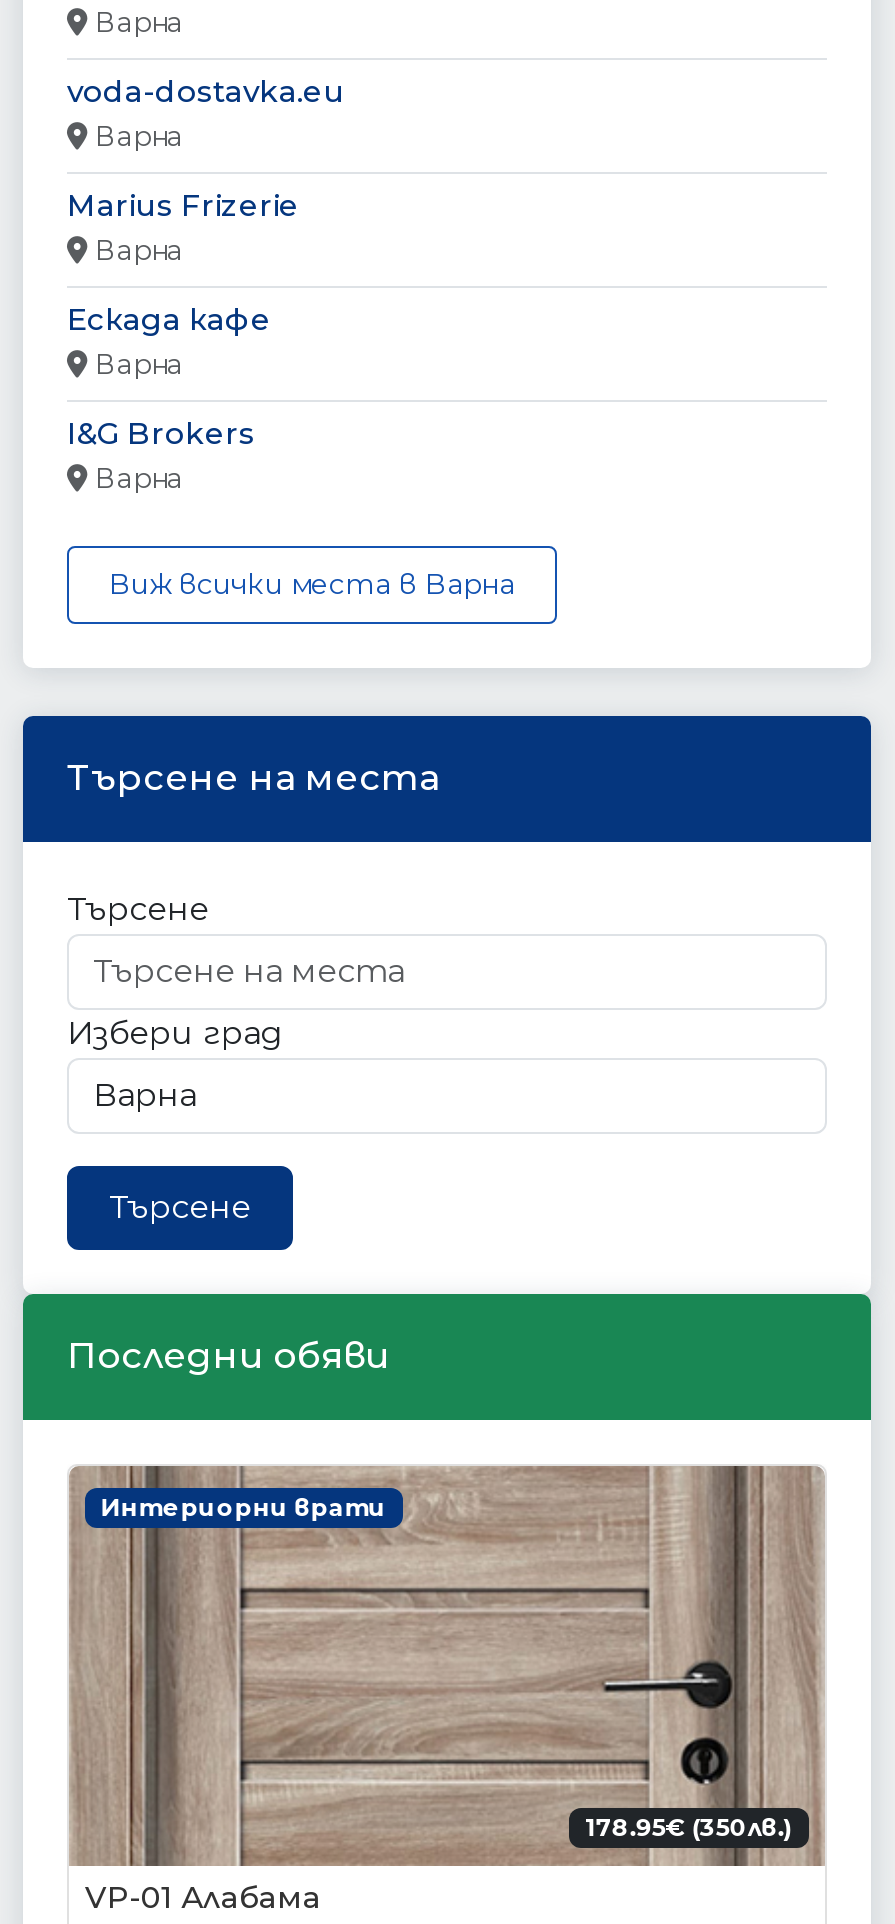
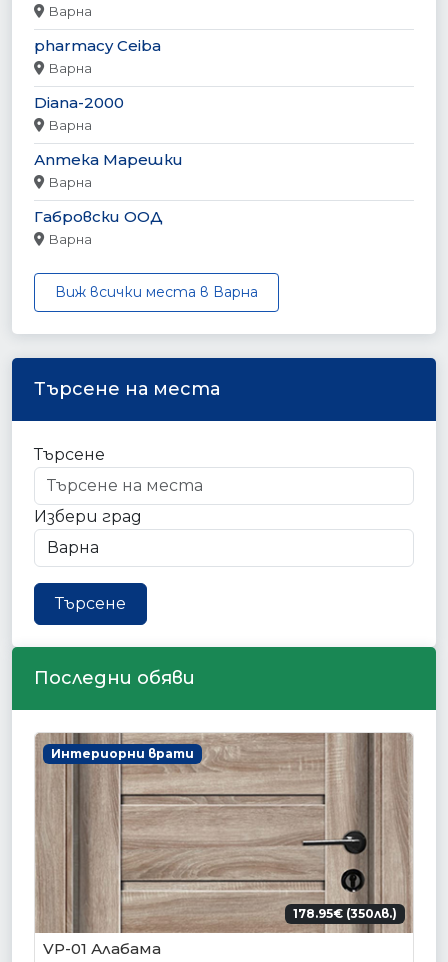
- voda-dostavka.eu
+ pharmacy Ceiba

- Marius Frizerie
+ Diana-2000

- Ескада кафе
+ Аптека Марешки

- I&G Brokers
+ Габровски ООД
